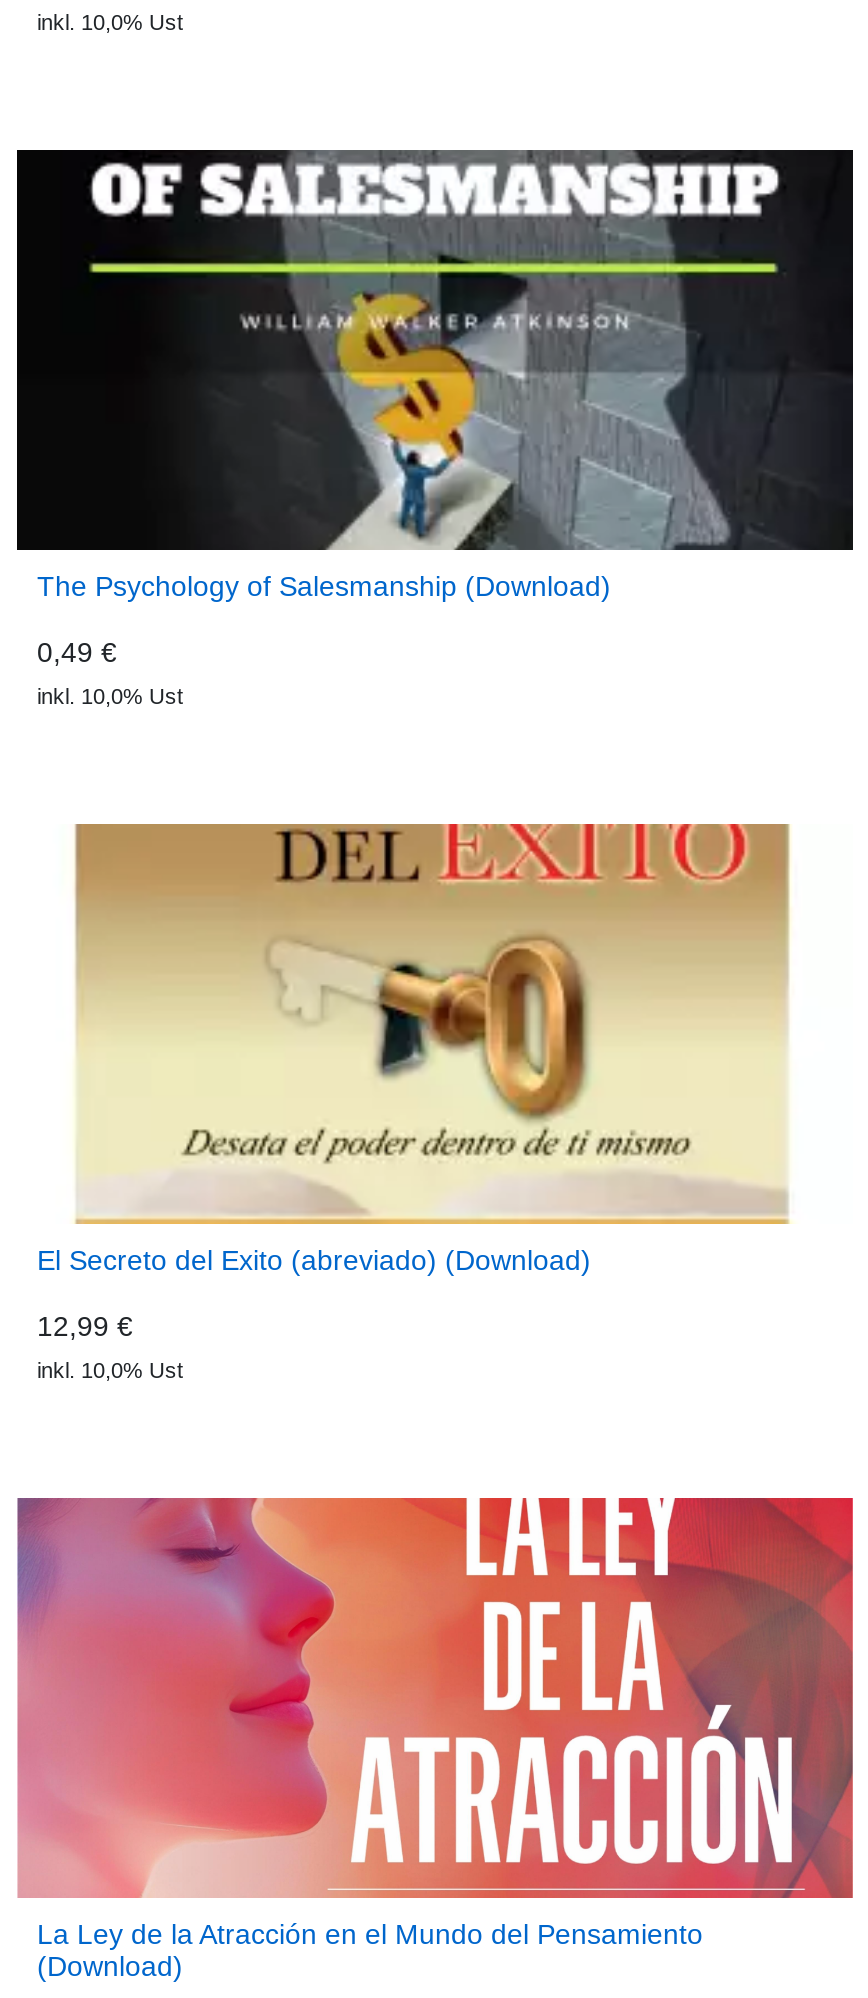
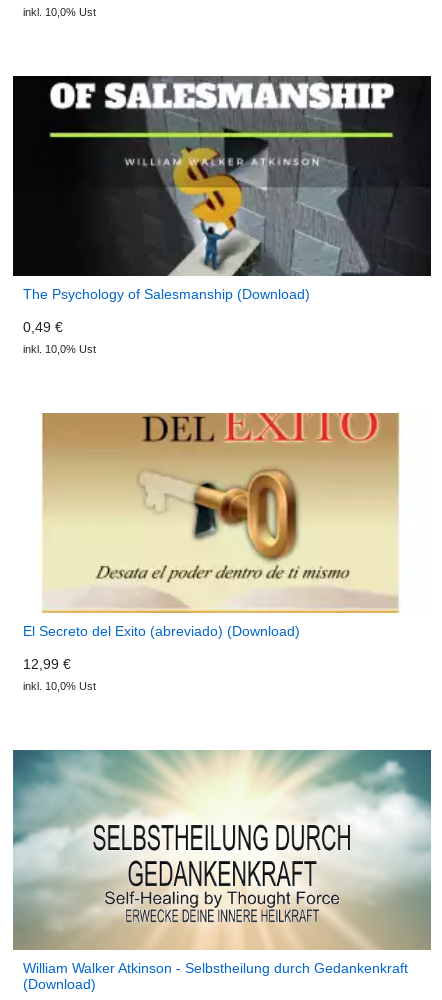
- [image]
- La Ley de la Atracción en el Mundo del Pensamiento
+ [image]
+ William Walker Atkinson - Selbstheilung durch Gedankenkraft
